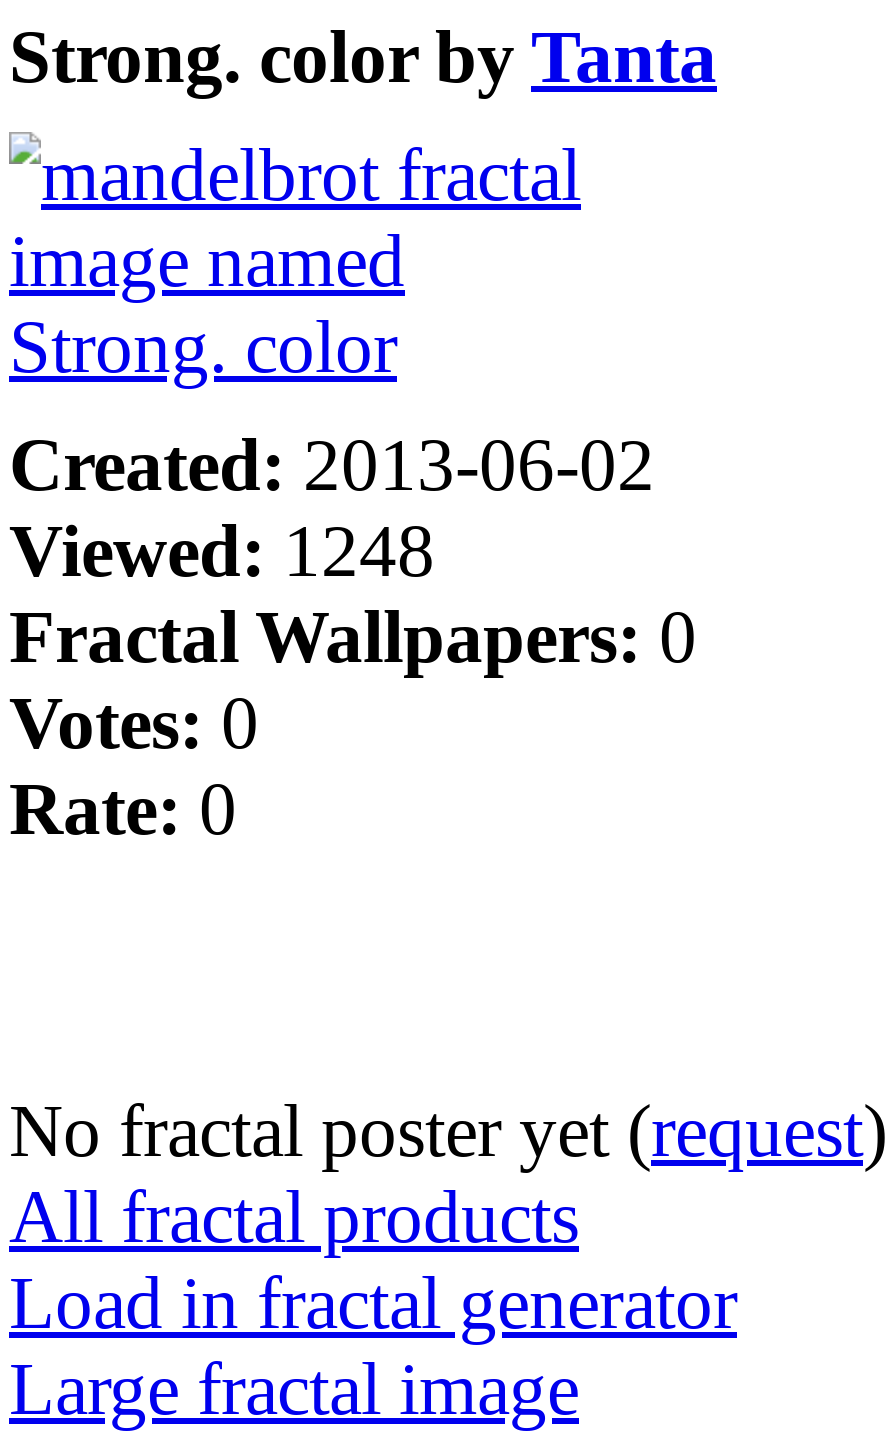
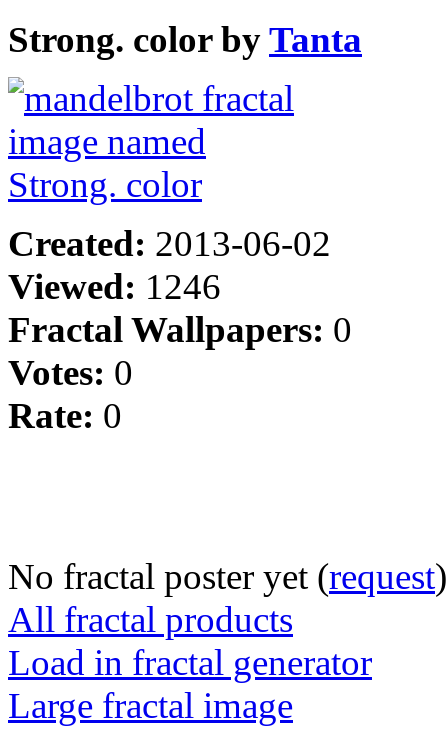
- Viewed: 1248
+ Viewed: 1246
